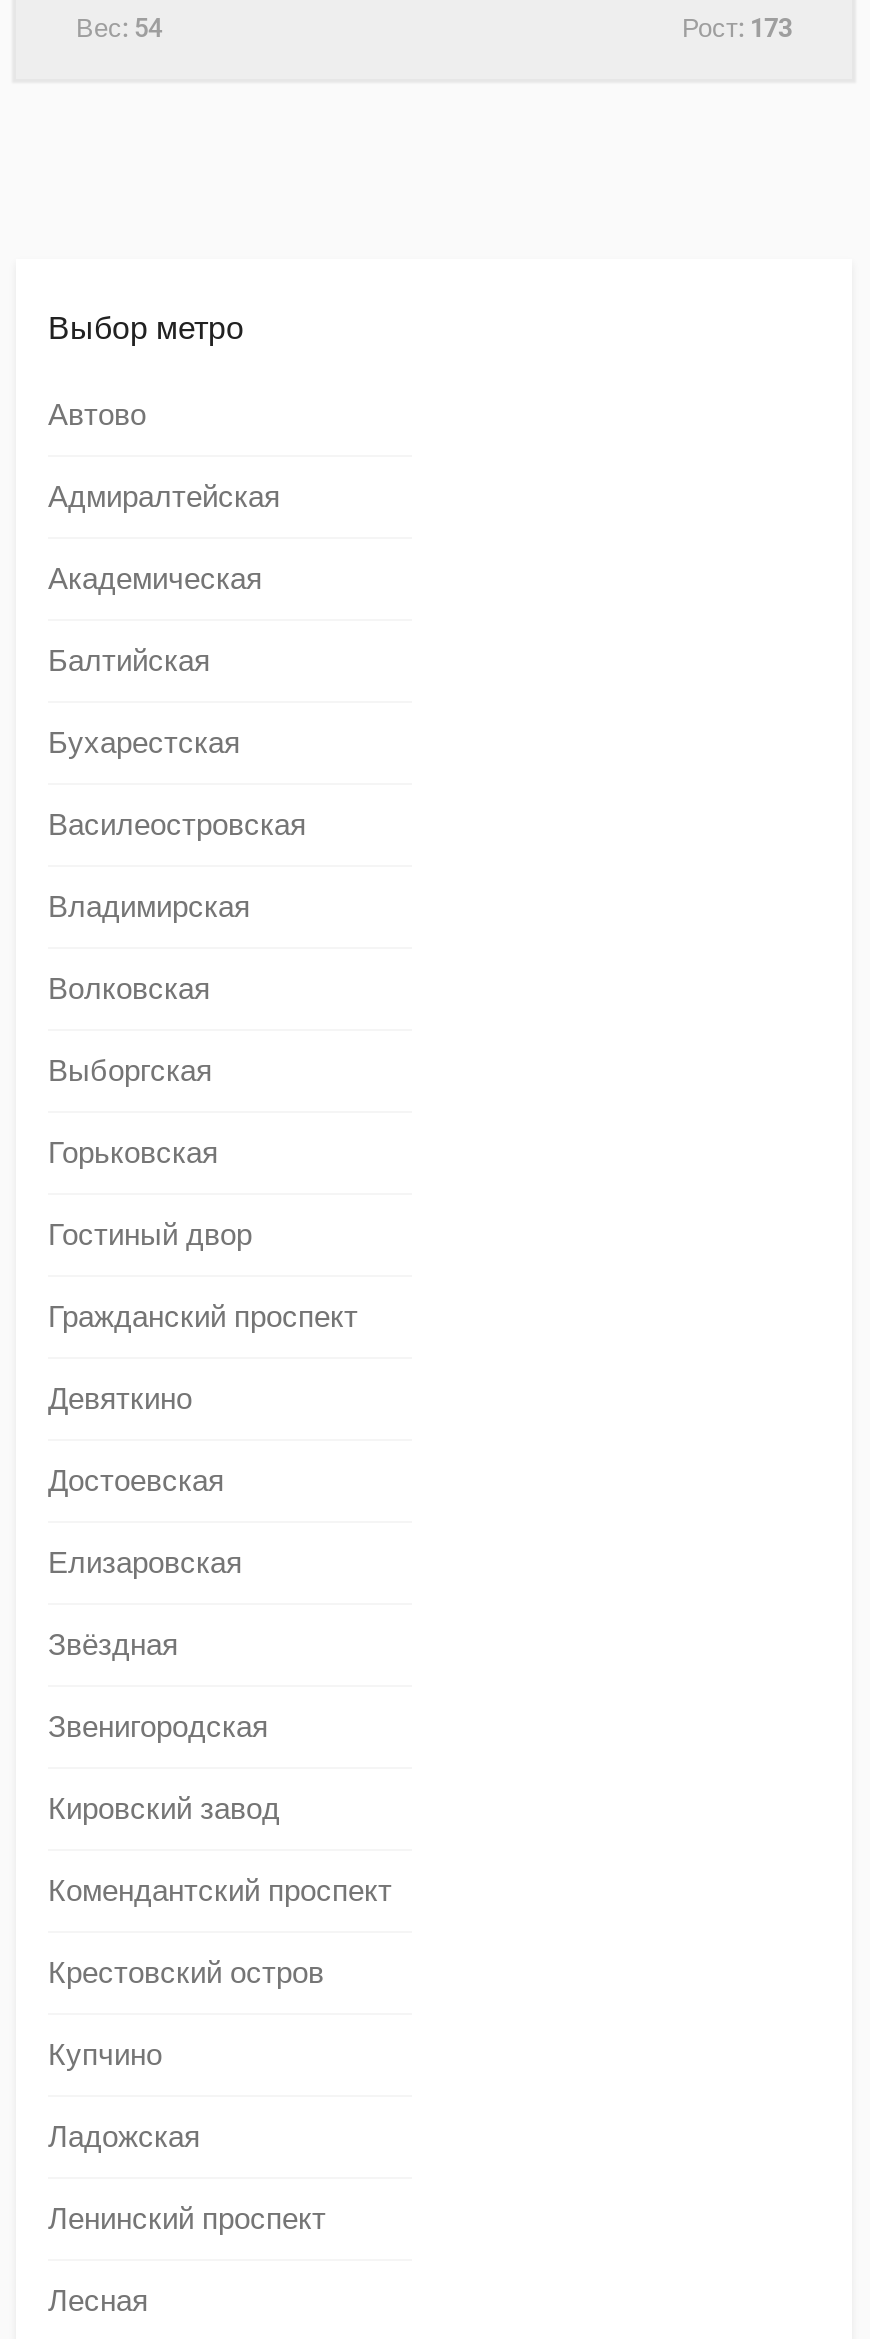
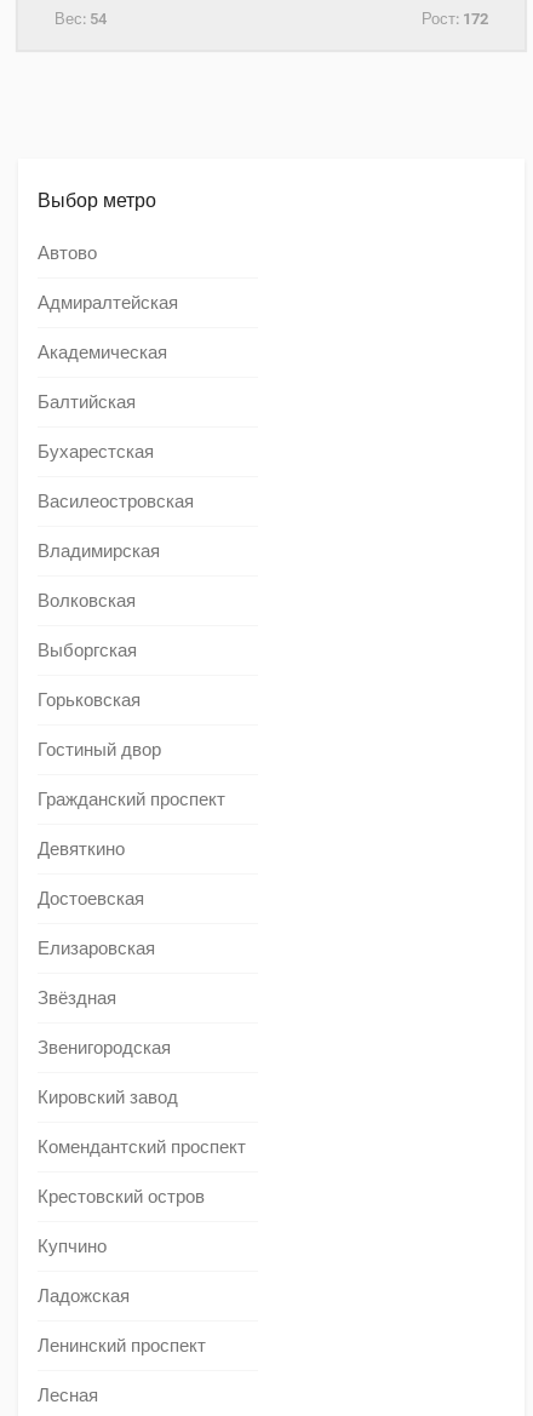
- Рост: 173
+ Рост: 172
